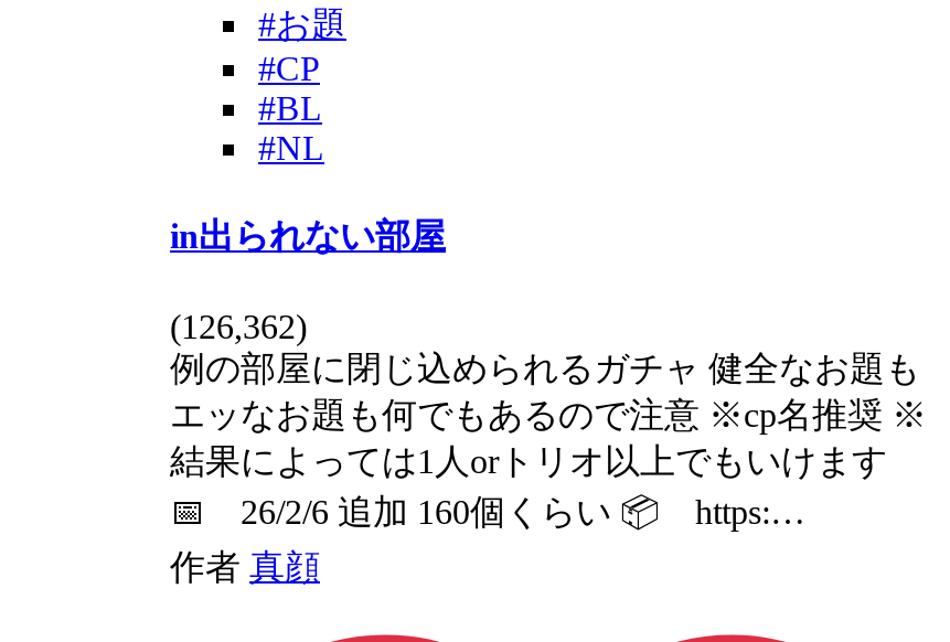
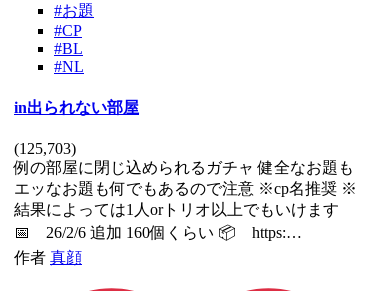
- (126,362)
+ (125,703)
